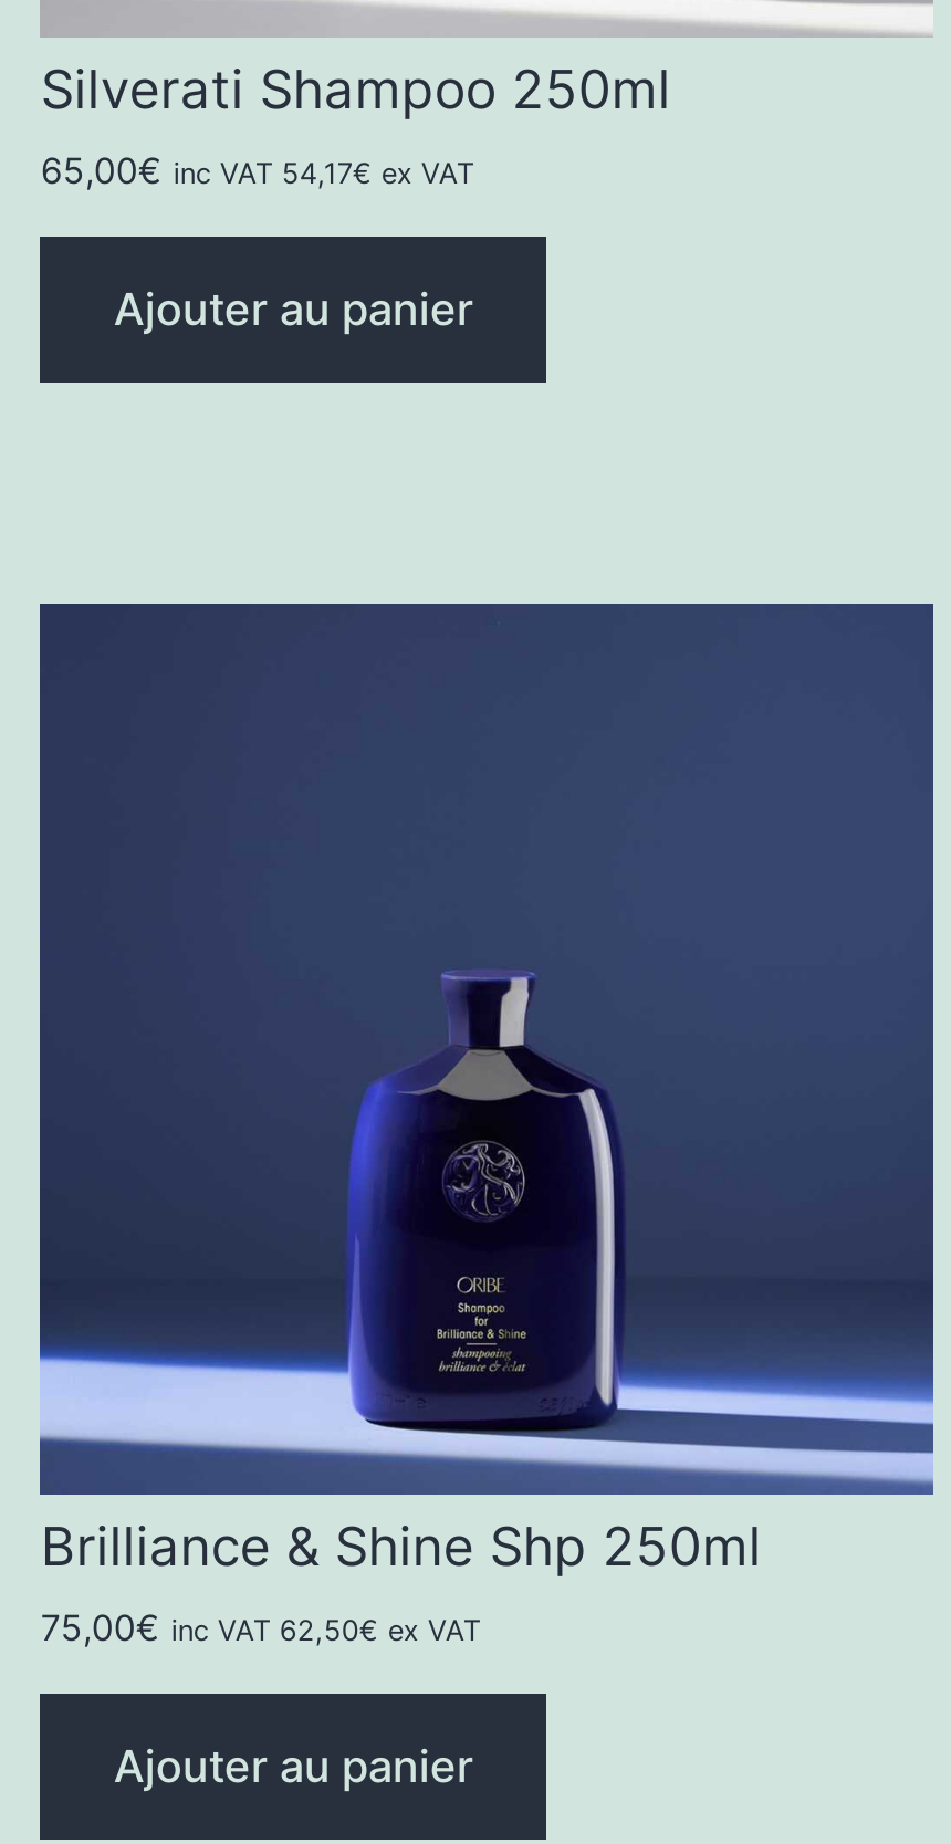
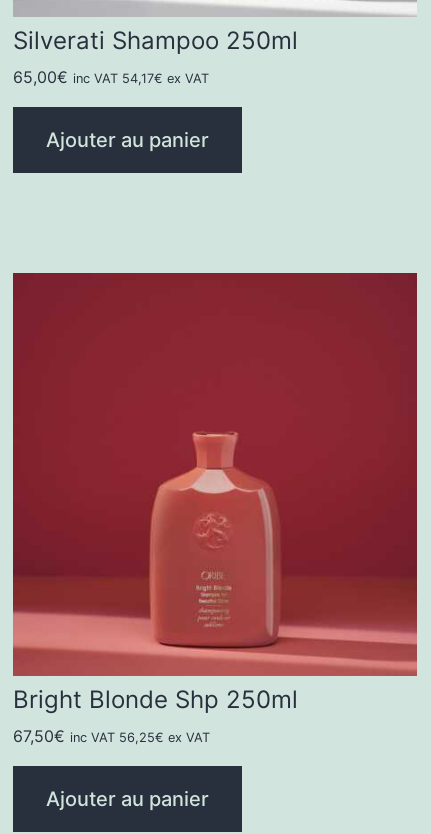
- [image]
- Brilliance & Shine Shp 250ml
- 75,00€ inc VAT 62,50€ex VAT
+ [image]
+ Bright Blonde Shp 250ml
+ 67,50€ inc VAT 56,25€ex VAT
